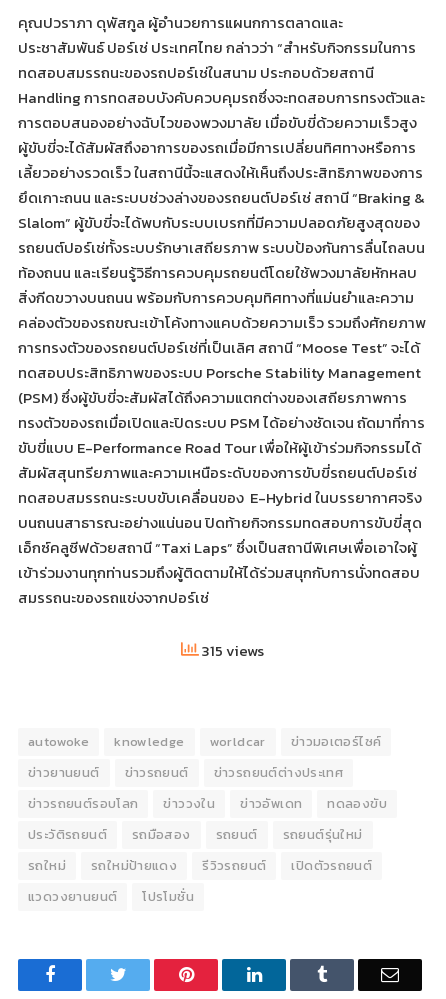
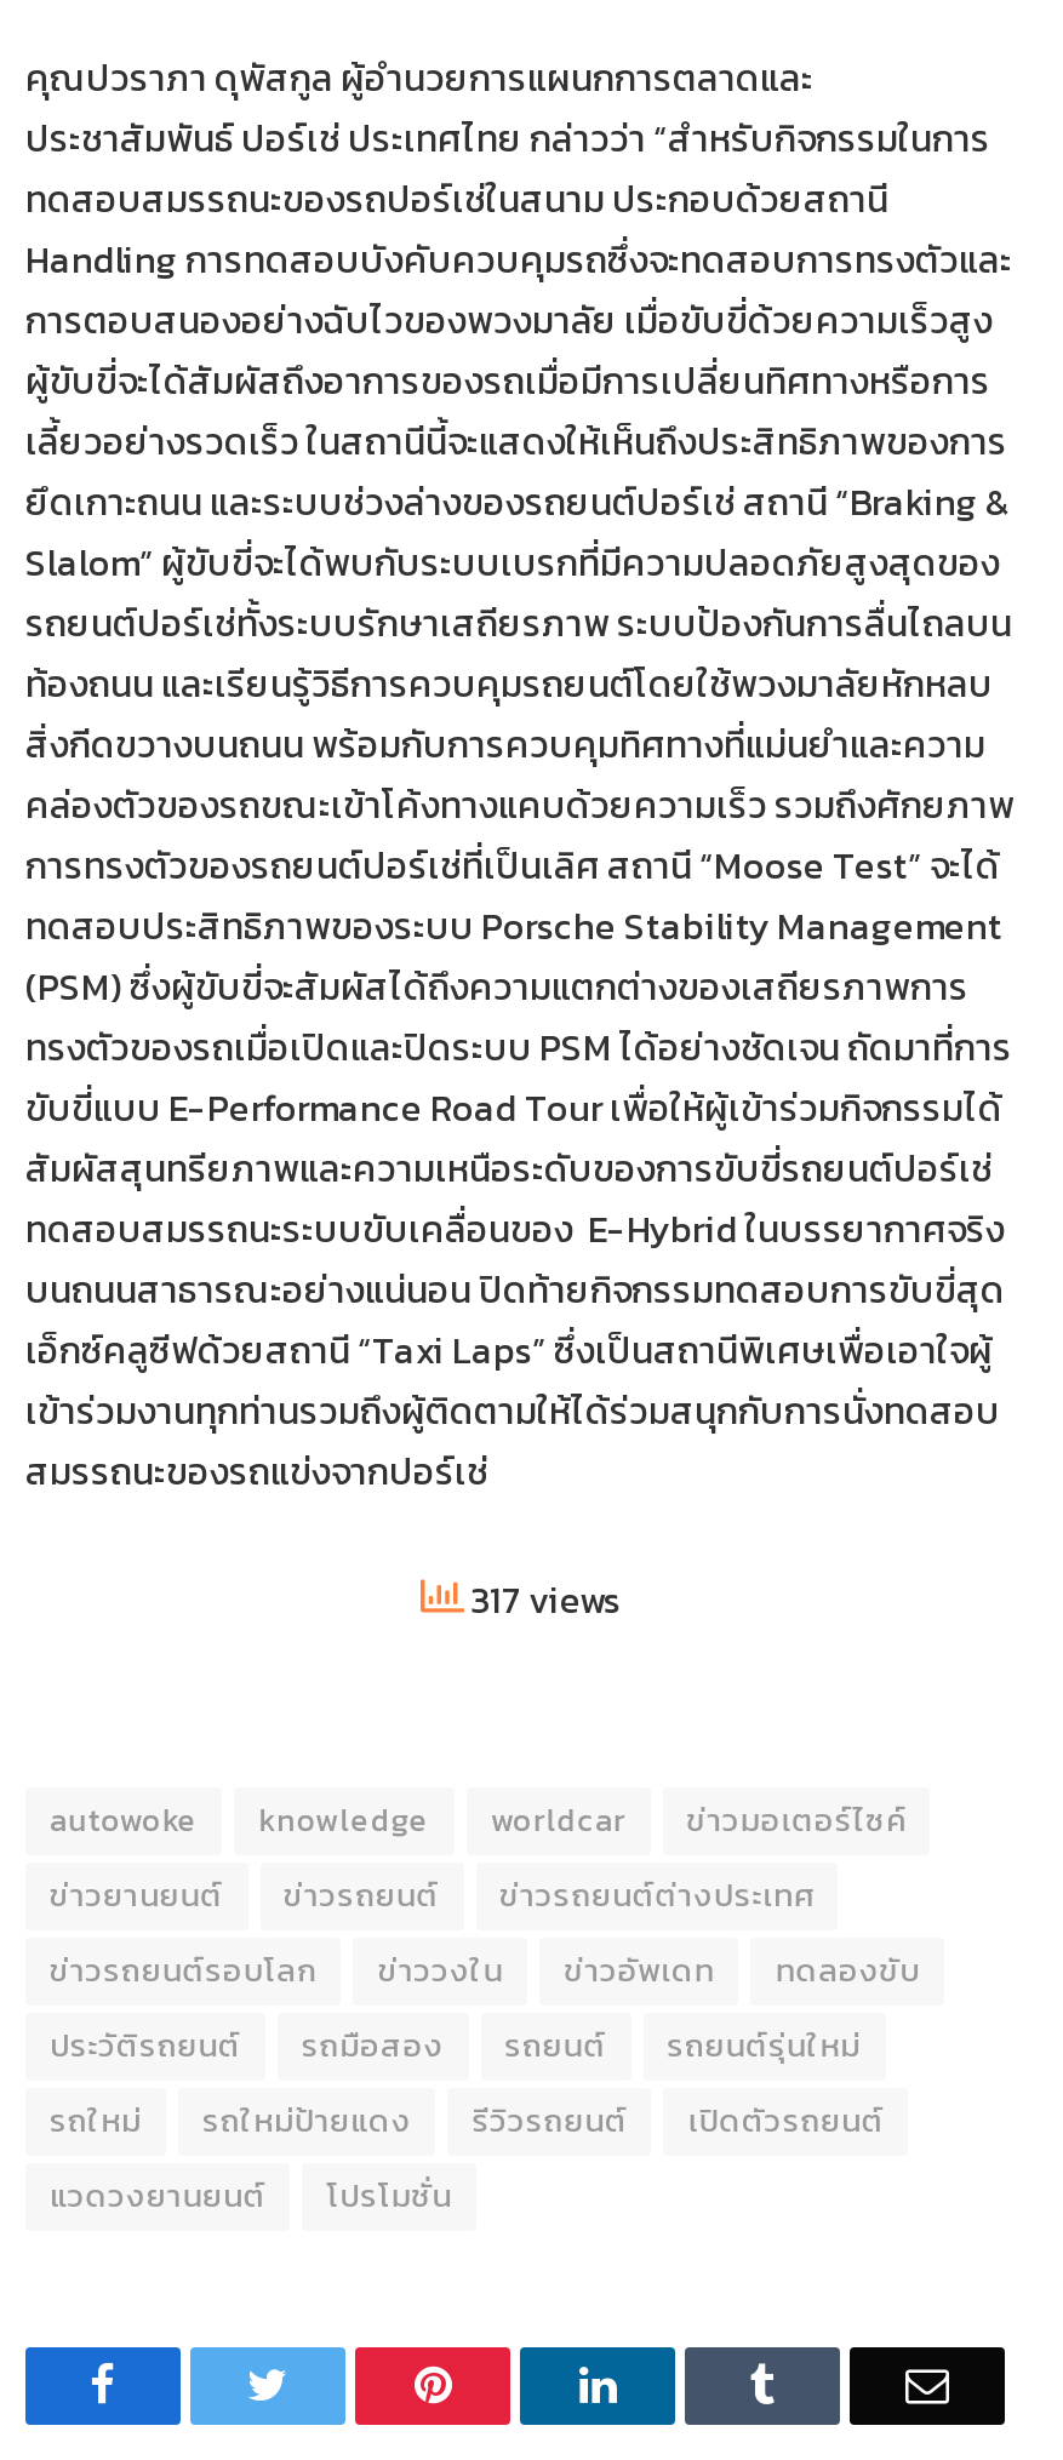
- 315 views
+ 317 views
